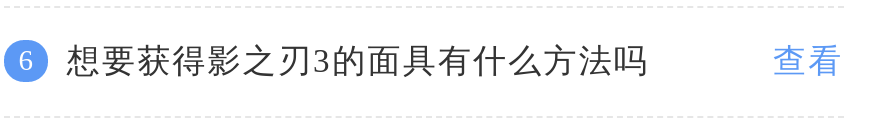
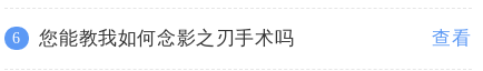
- 想要获得影之刃3的面具有什么方法吗
+ 您能教我如何念影之刃手术吗
